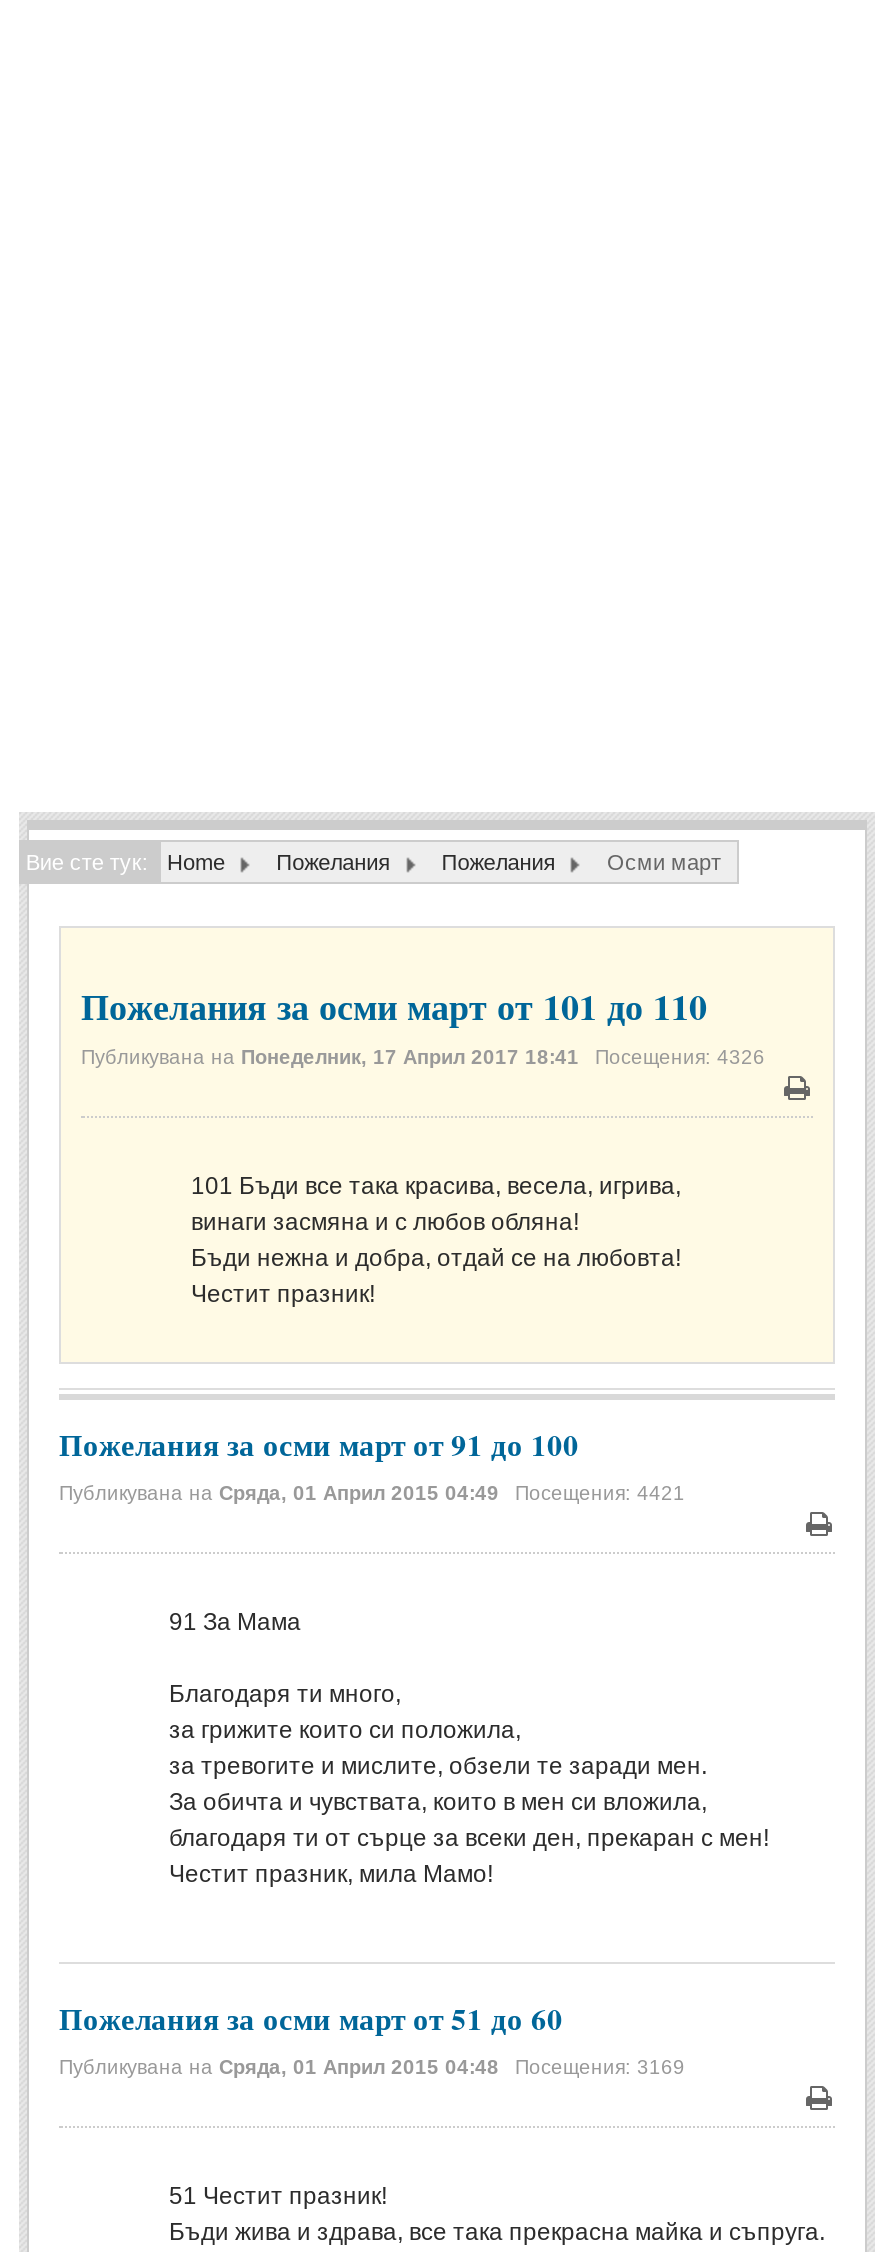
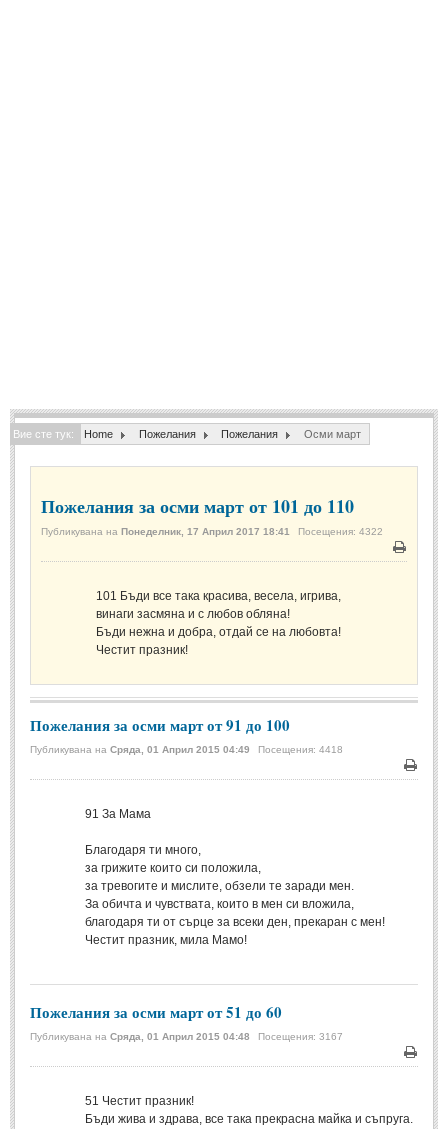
- Посещения: 4326
+ Посещения: 4322

- Посещения: 4421
+ Посещения: 4418

- Публикувана на Сряда, 01 Април 2015 04:48 Посещения: 3169
+ Публикувана на Сряда, 01 Април 2015 04:48 Посещения: 3167
